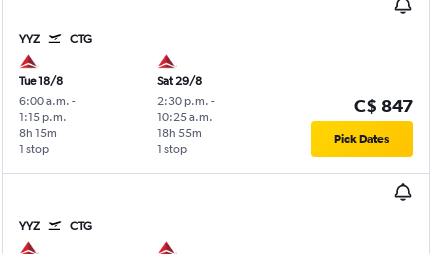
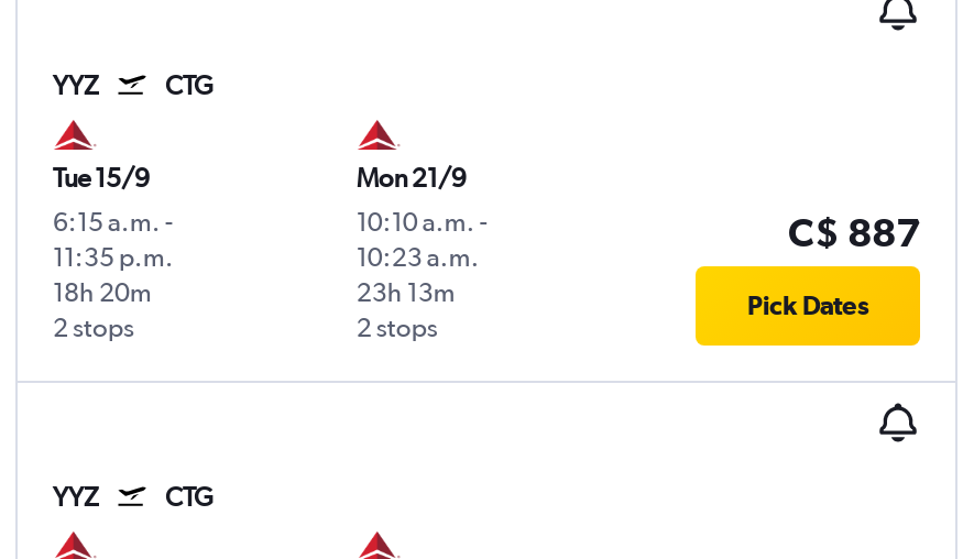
- Tue 18/8
- 6:00 a.m. -
- 1:15 p.m.
+ Tue 15/9
+ 6:15 a.m. -
+ 11:35 p.m.

- Sat 29/8
- 2:30 p.m. -
- 10:25 a.m.
+ Mon 21/9
+ 10:10 a.m. -
+ 10:23 a.m.

- C$ 847
+ C$ 887

- 8h 15m
+ 18h 20m

- 18h 55m
+ 23h 13m

- 1 stop
+ 2 stops

- 1 stop
+ 2 stops
